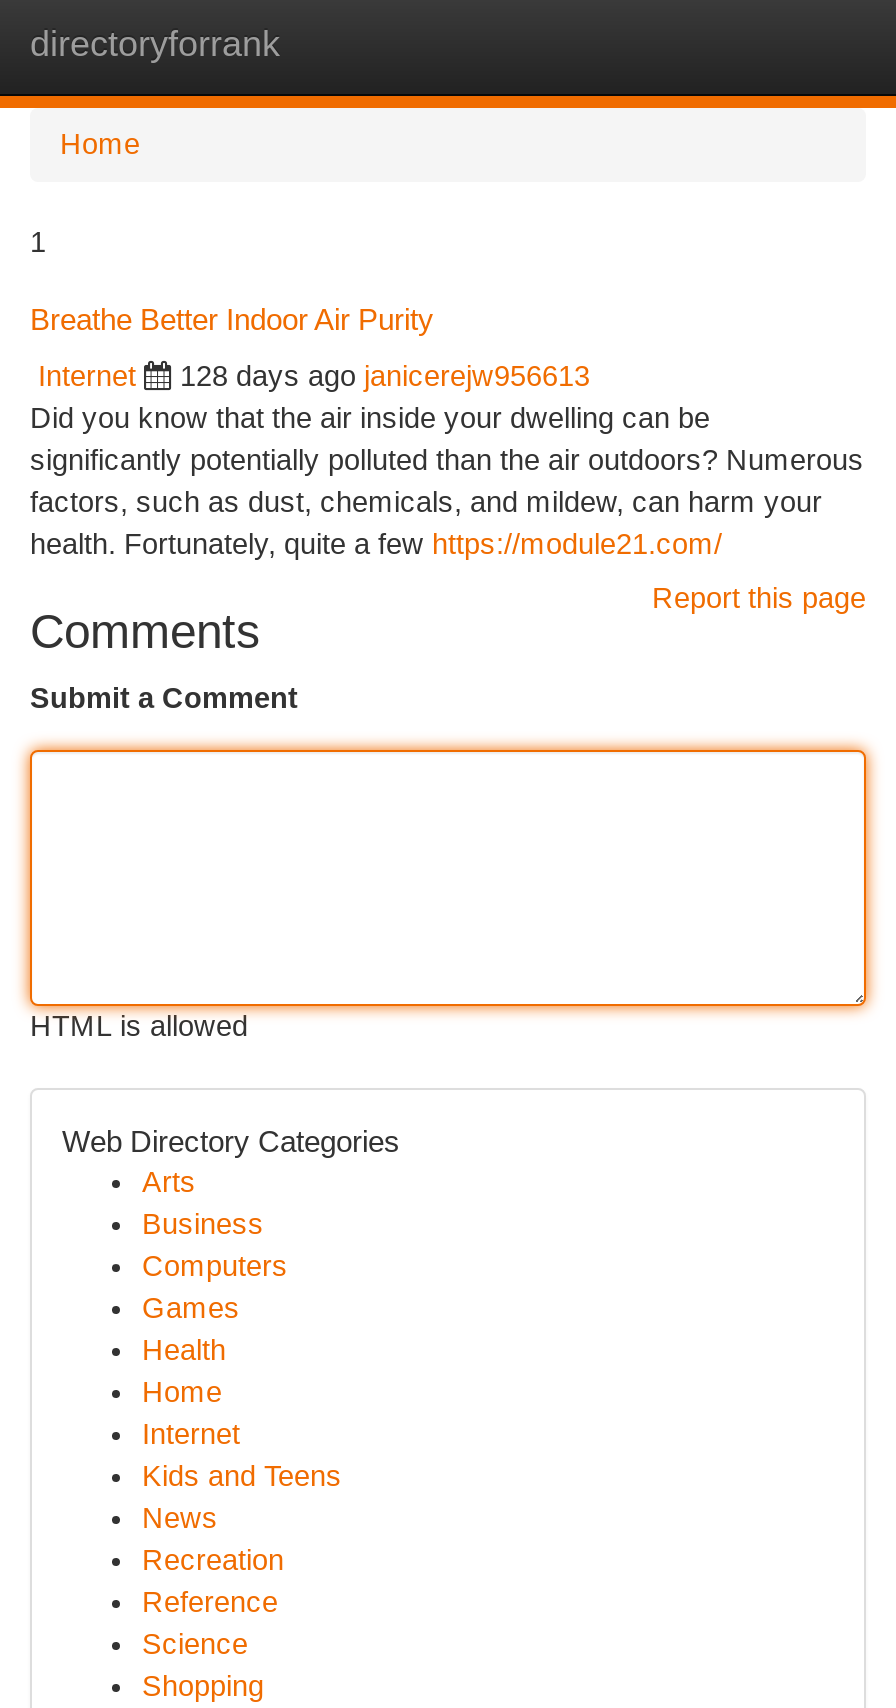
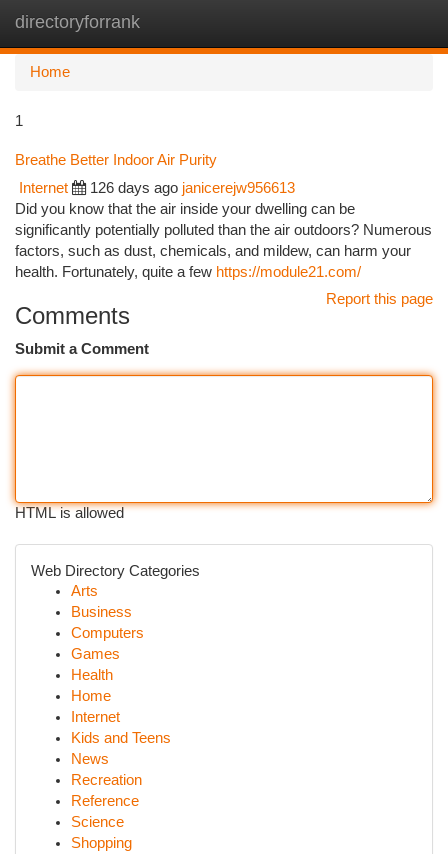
- 128 days ago janicerejw956613
+ 126 days ago janicerejw956613
